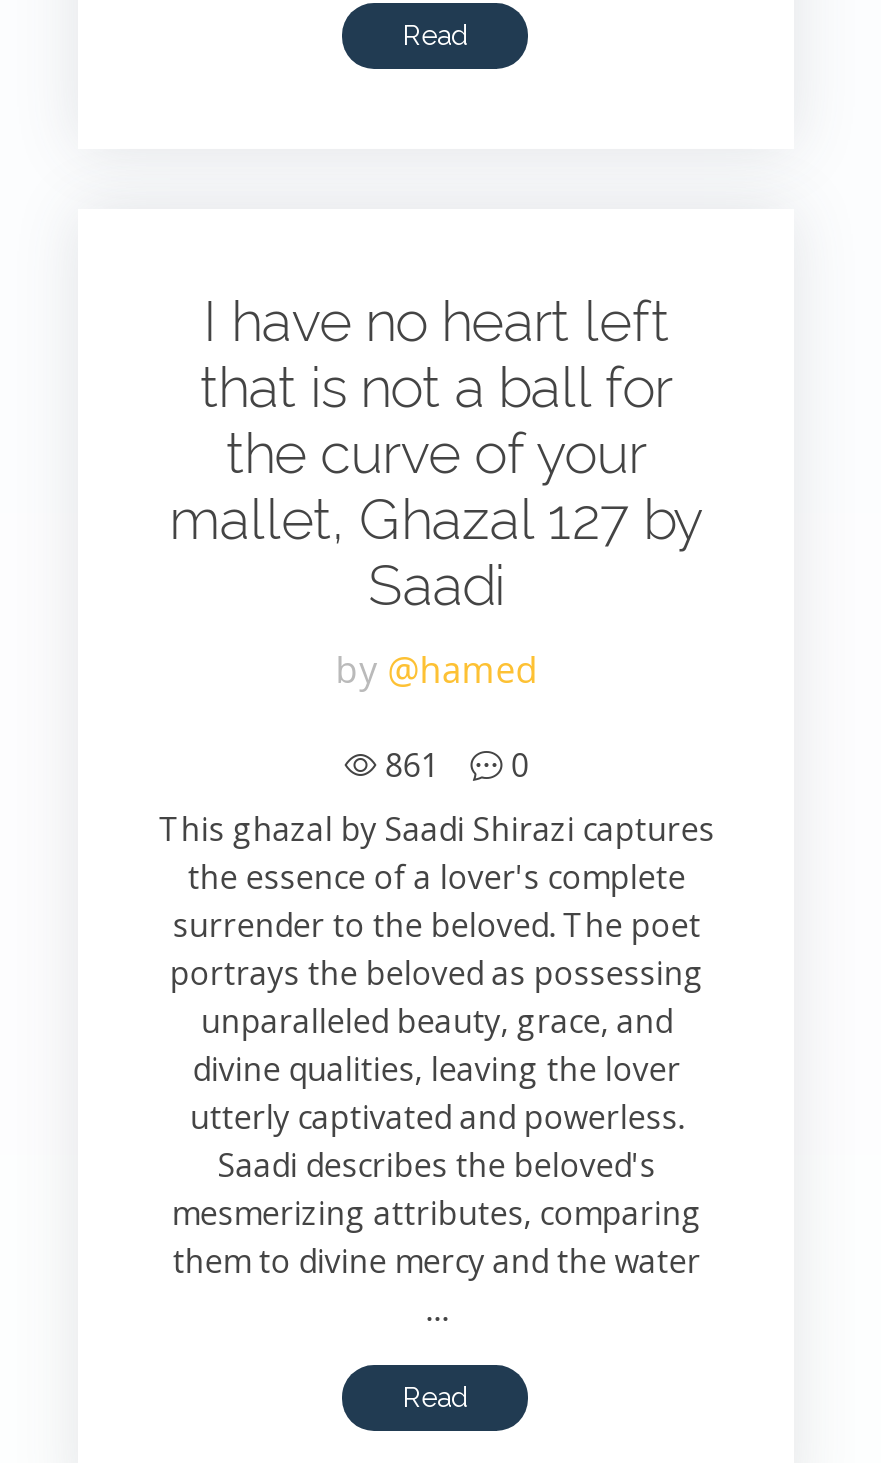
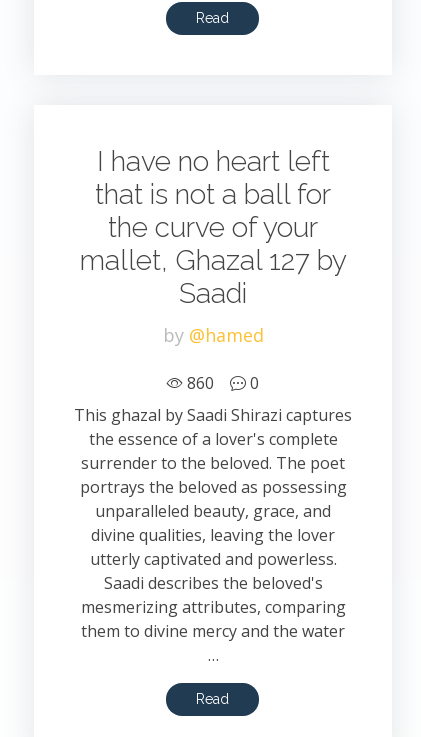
- 861 0
+ 860 0
